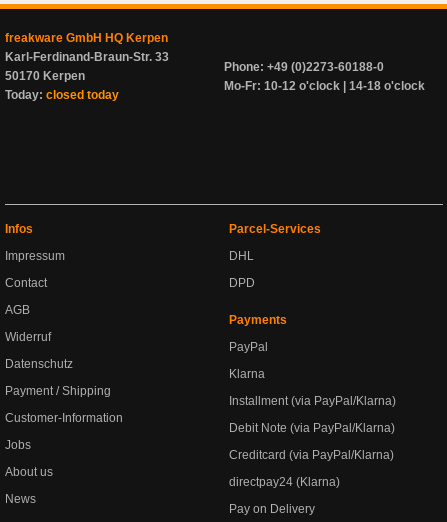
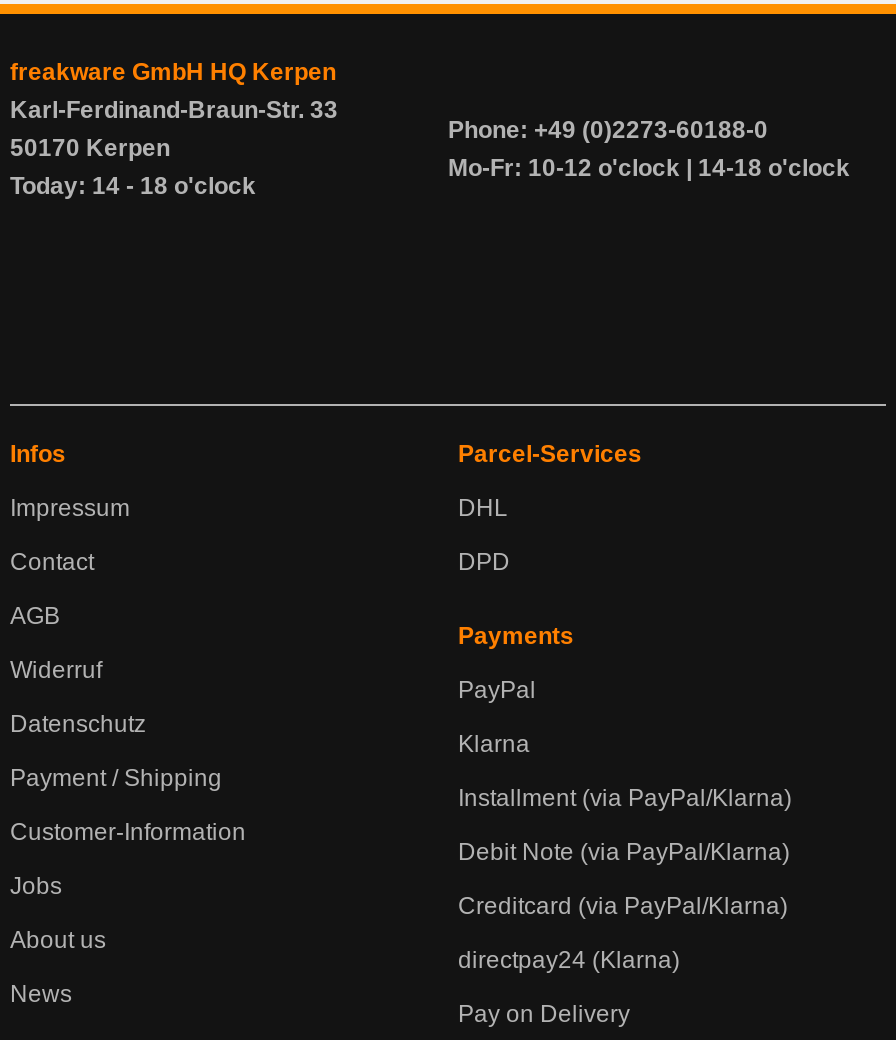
- Today: closed today
+ Today: 14 - 18 o'clock
